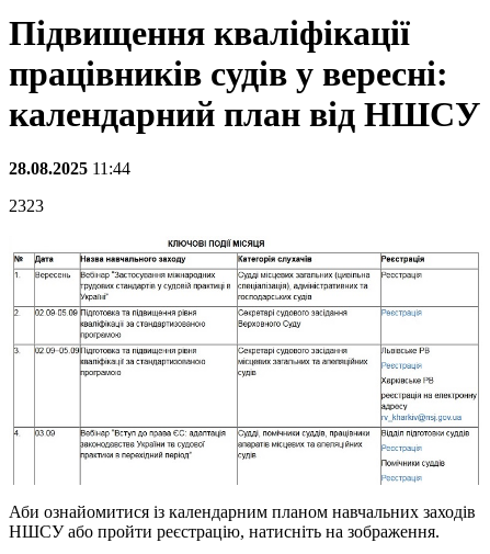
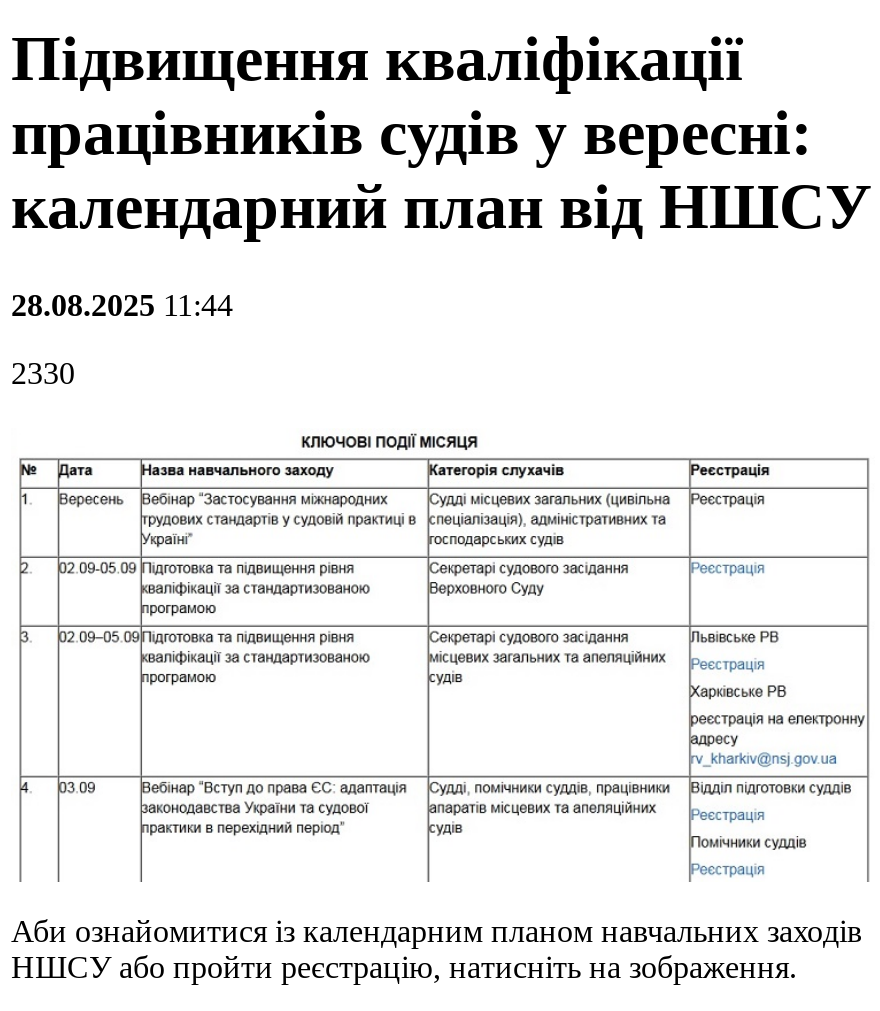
- 2323
+ 2330
